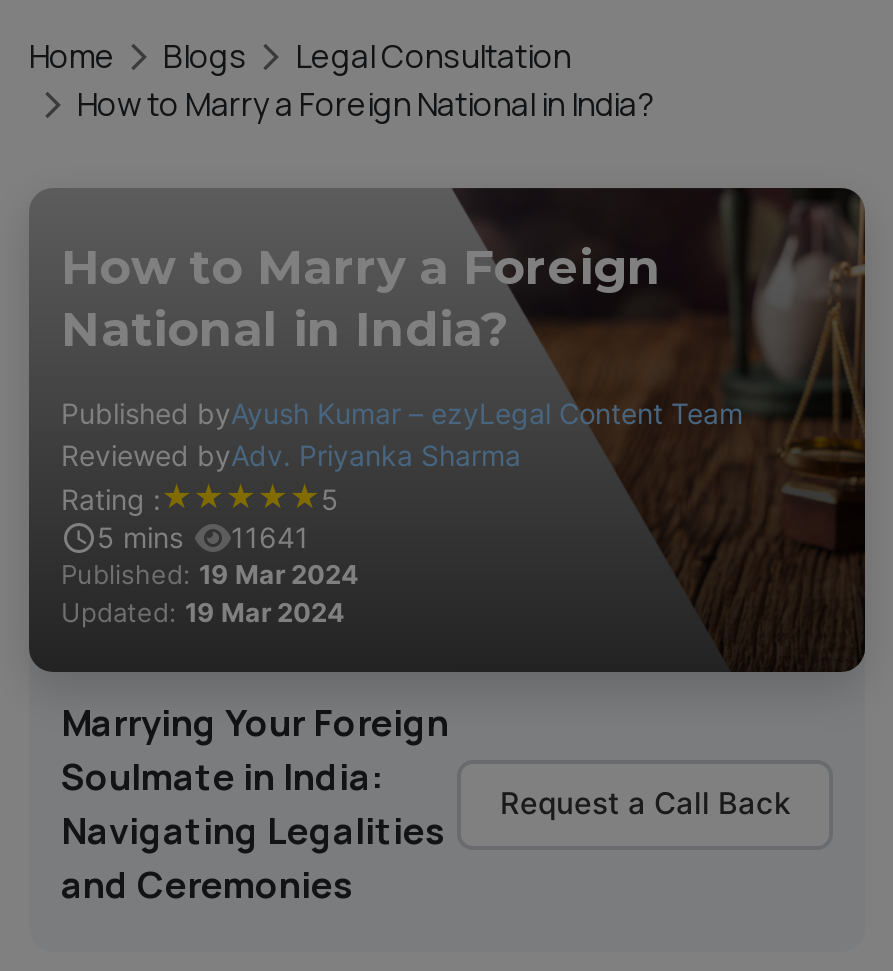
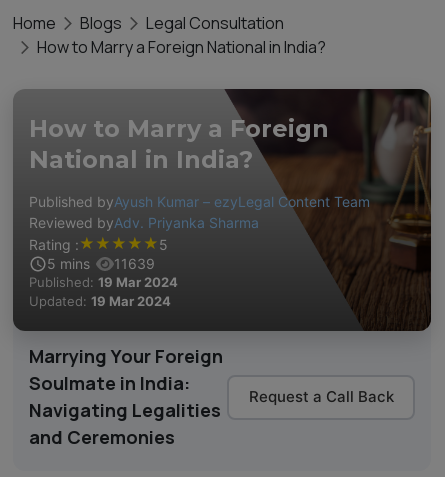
- 5 mins 11641
+ 5 mins 11639
